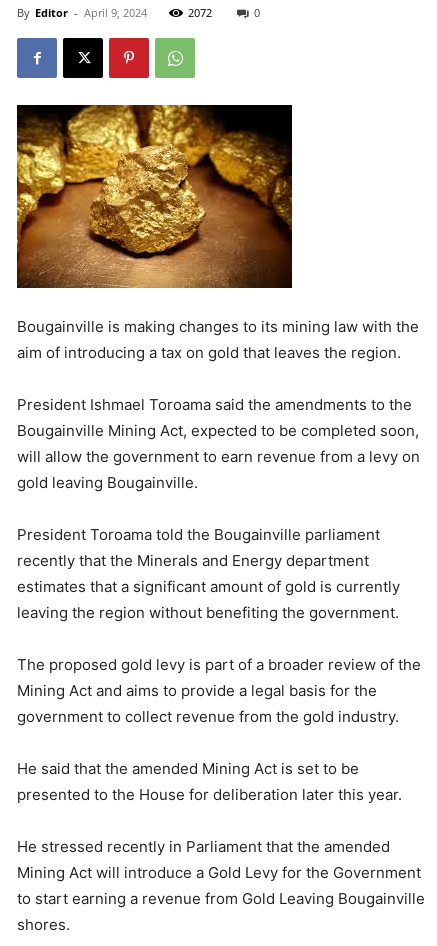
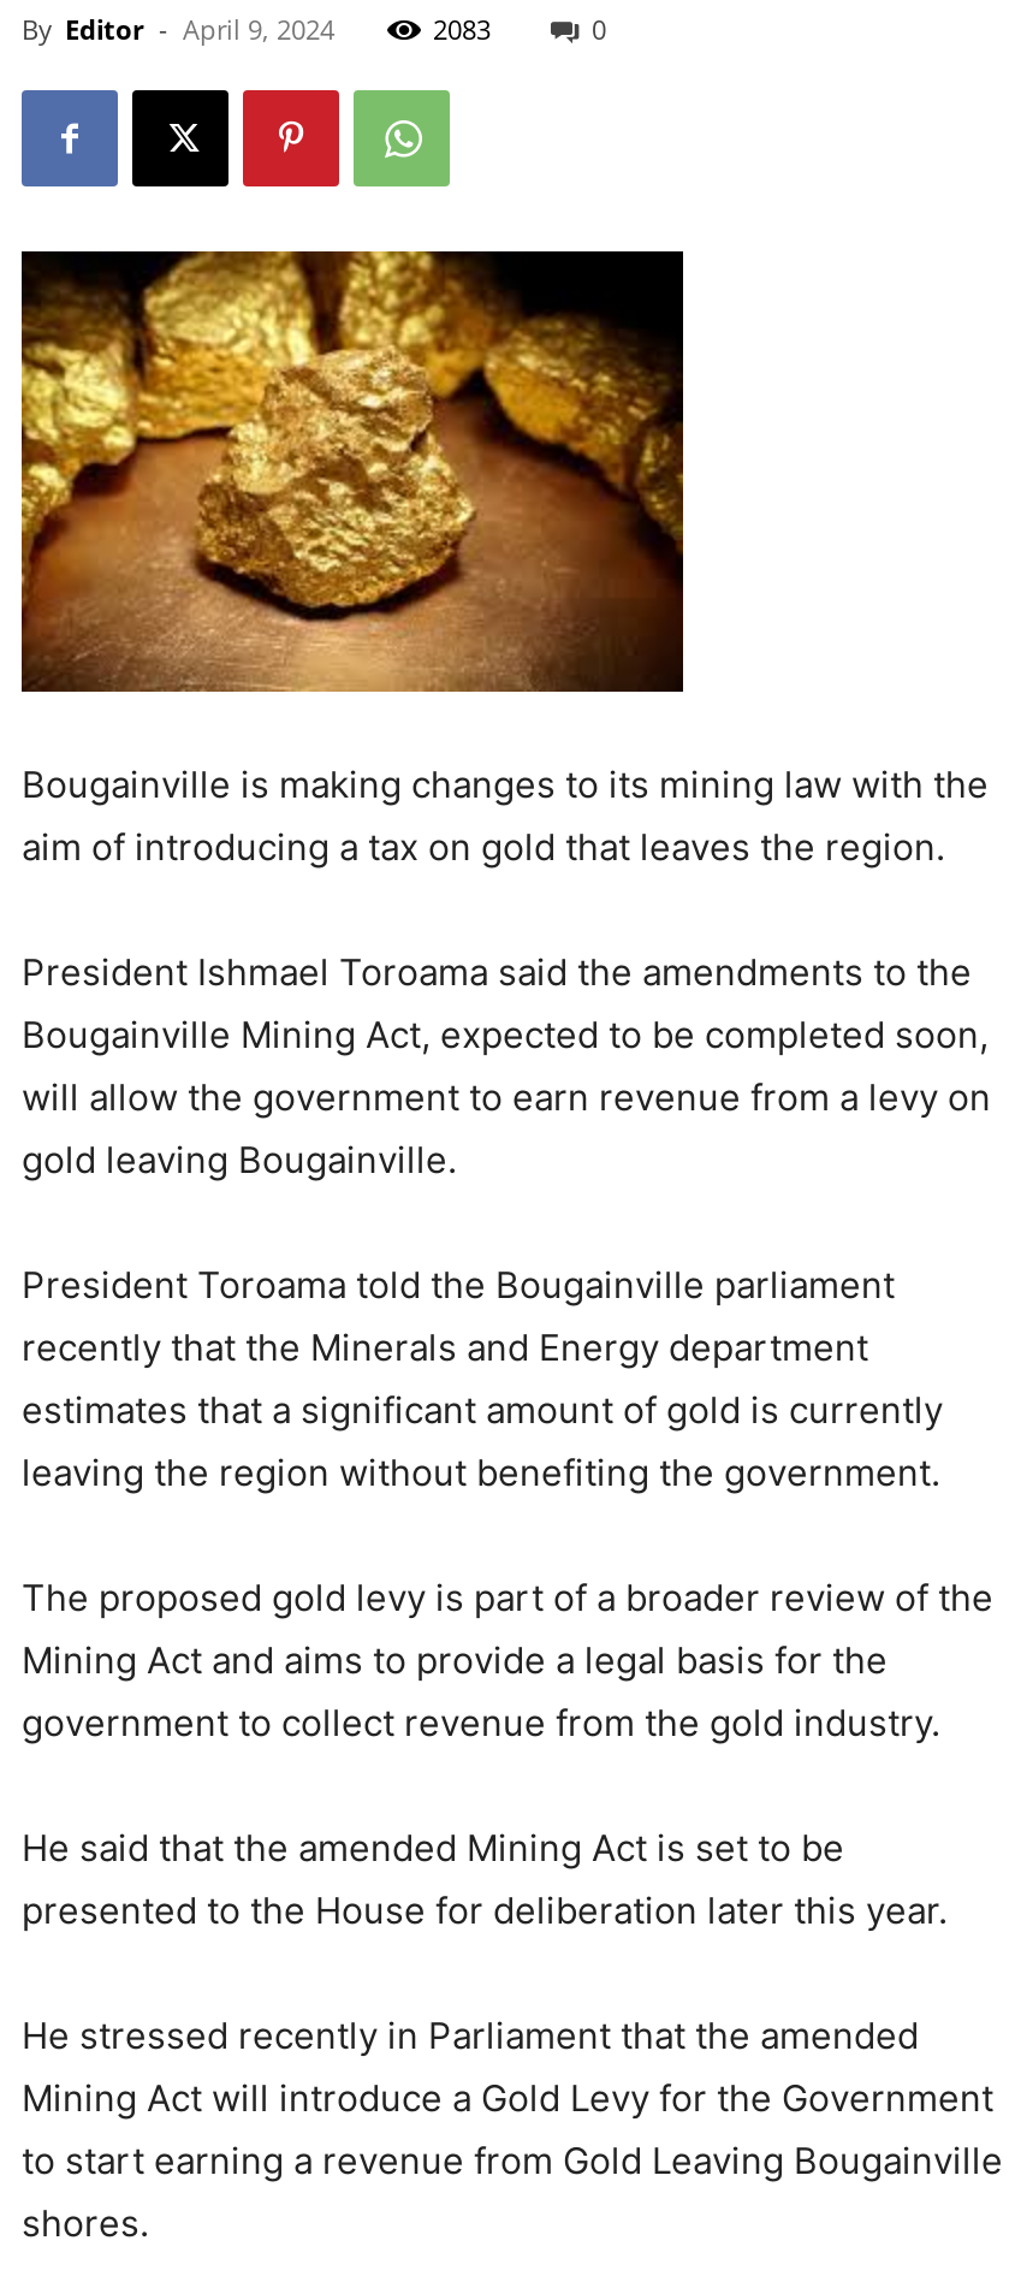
- 2072
+ 2083
